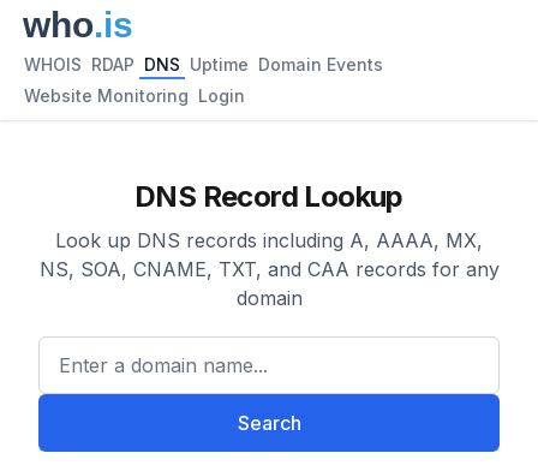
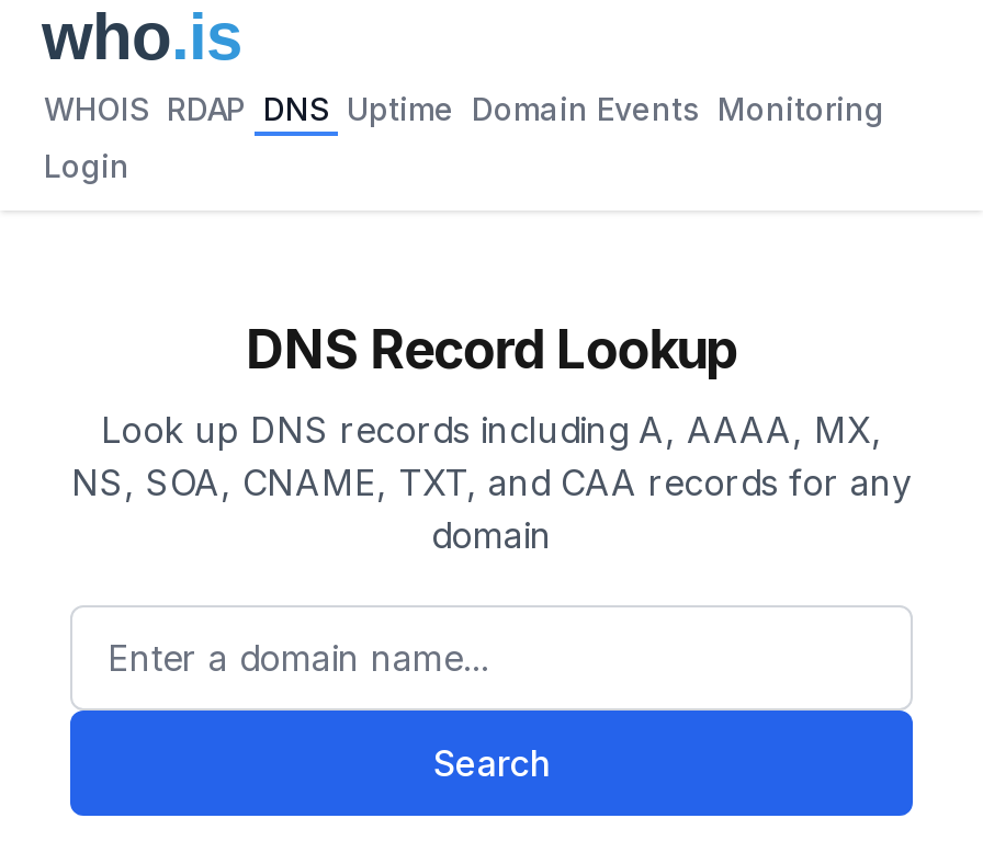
- WHOIS RDAP DNS Uptime Domain Events
+ WHOIS RDAP DNS Uptime Domain Events Monitoring

- Website Monitoring Login
+ Login
